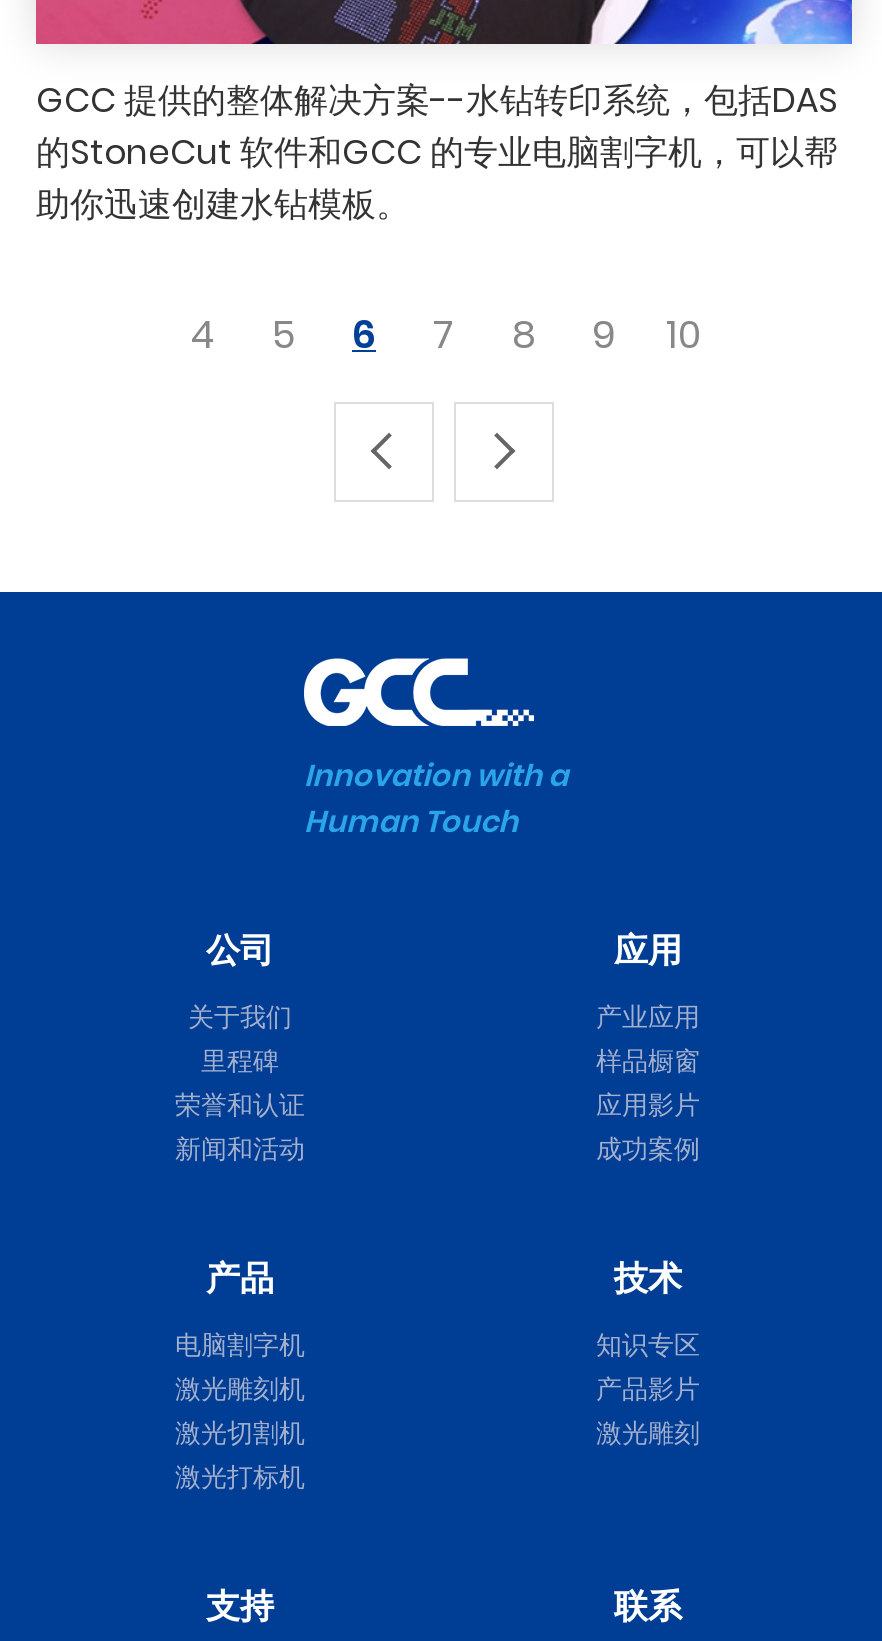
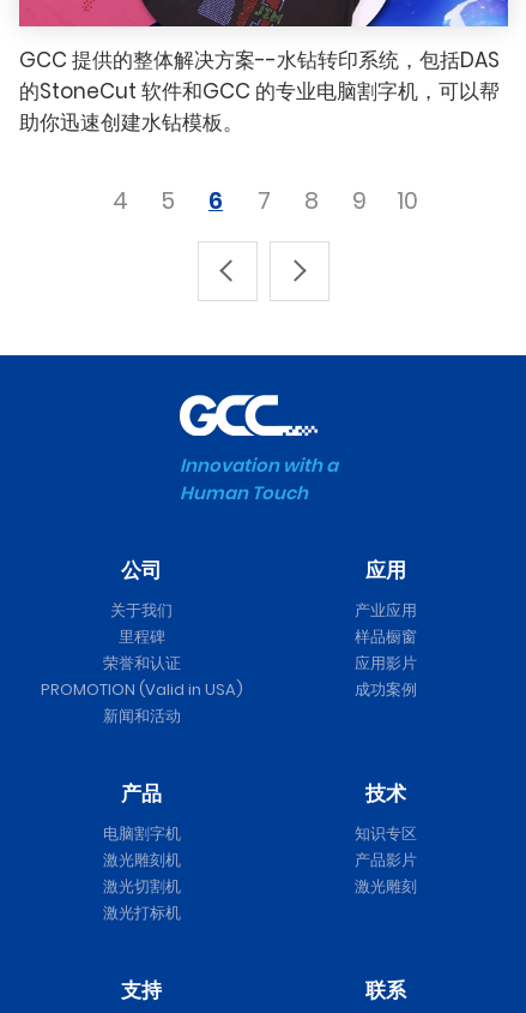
+ PROMOTION (Valid in USA)
